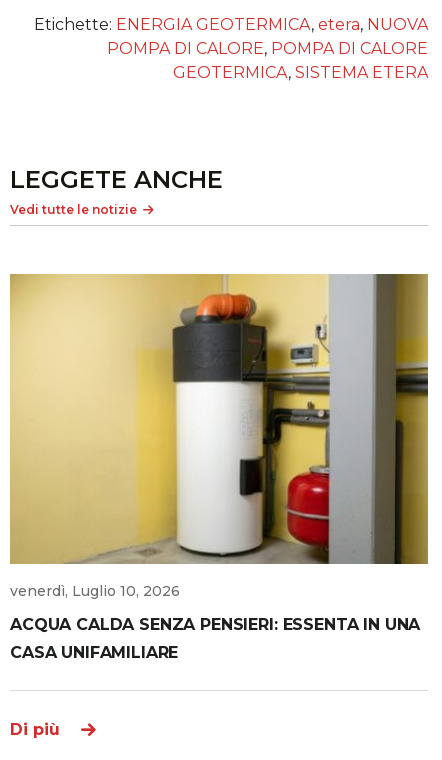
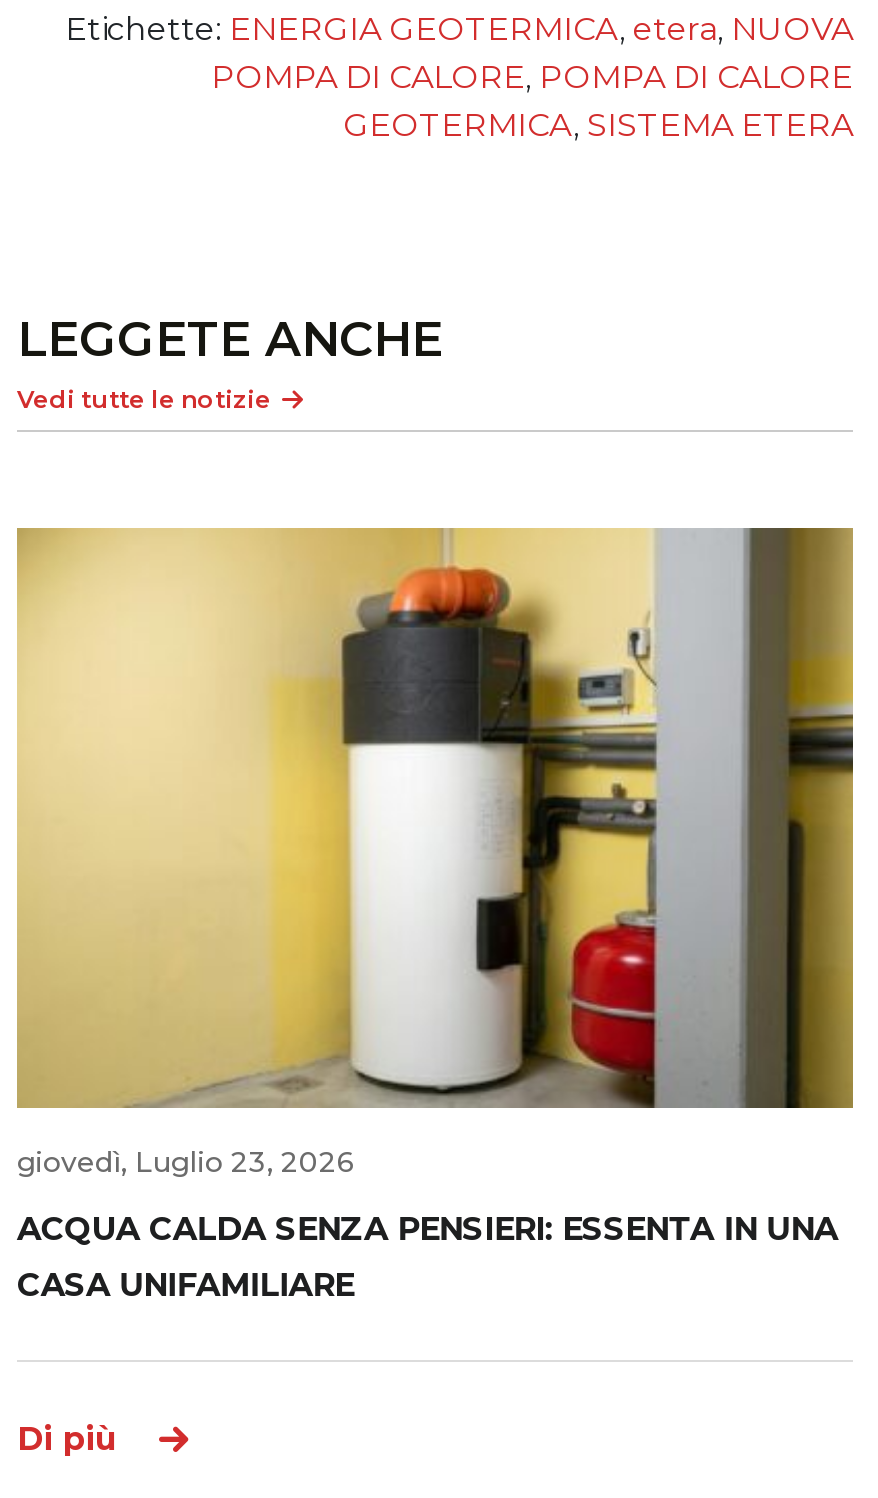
- venerdì, Luglio 10, 2026
+ giovedì, Luglio 23, 2026
